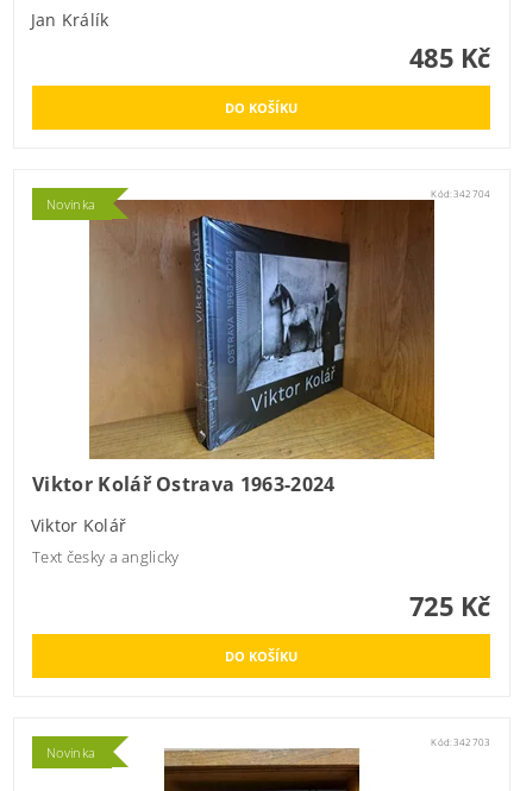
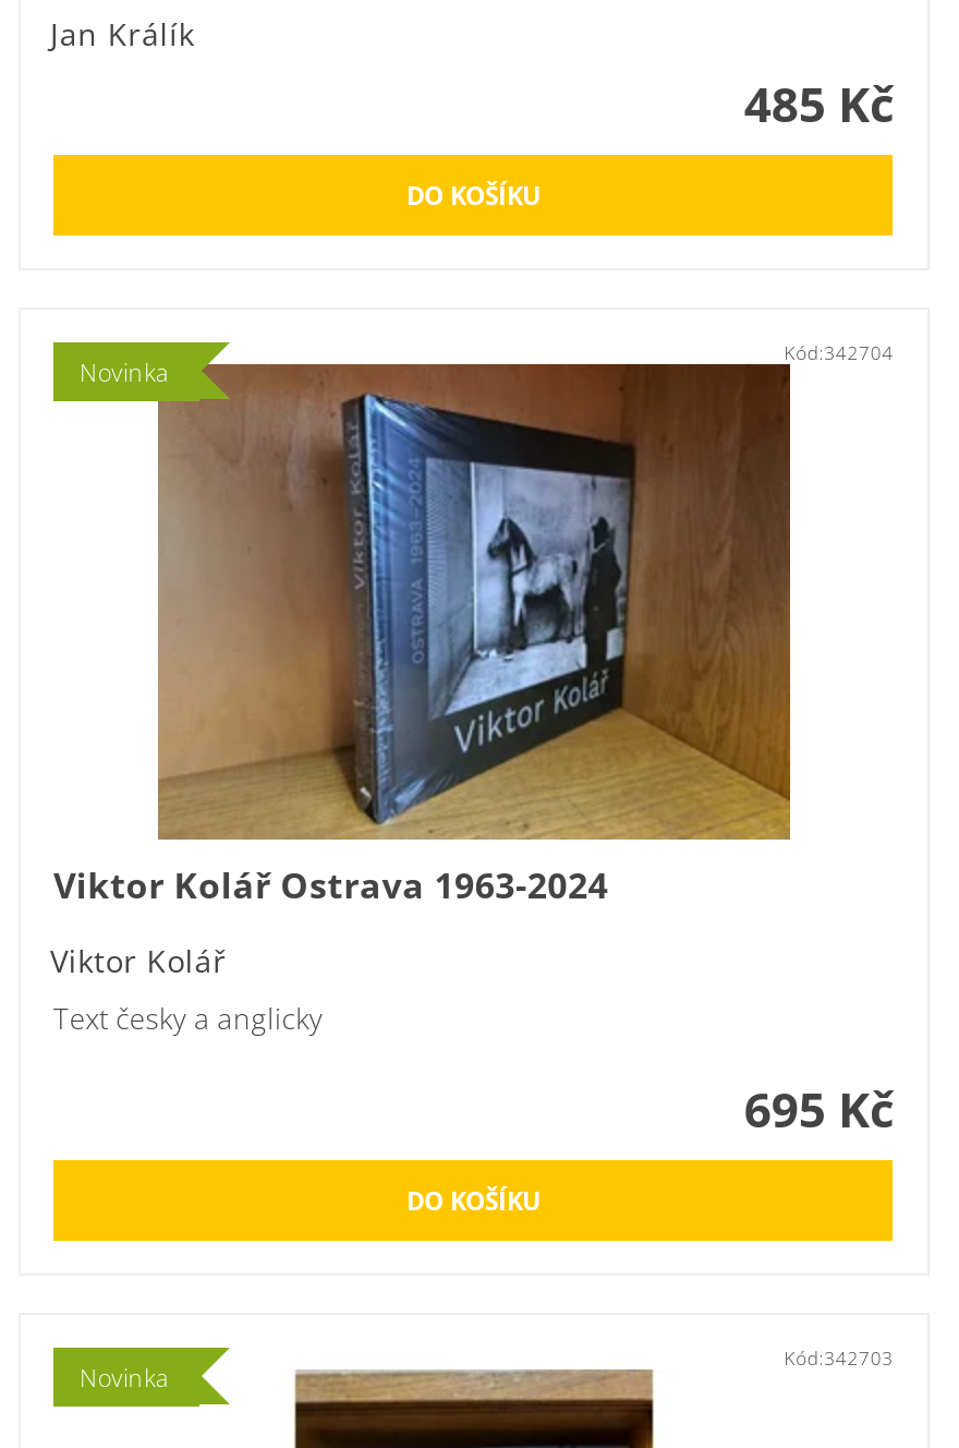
- 725 Kč
+ 695 Kč
